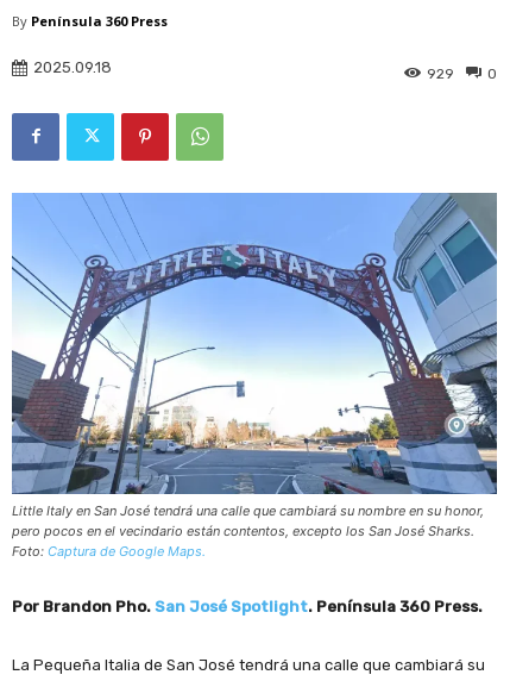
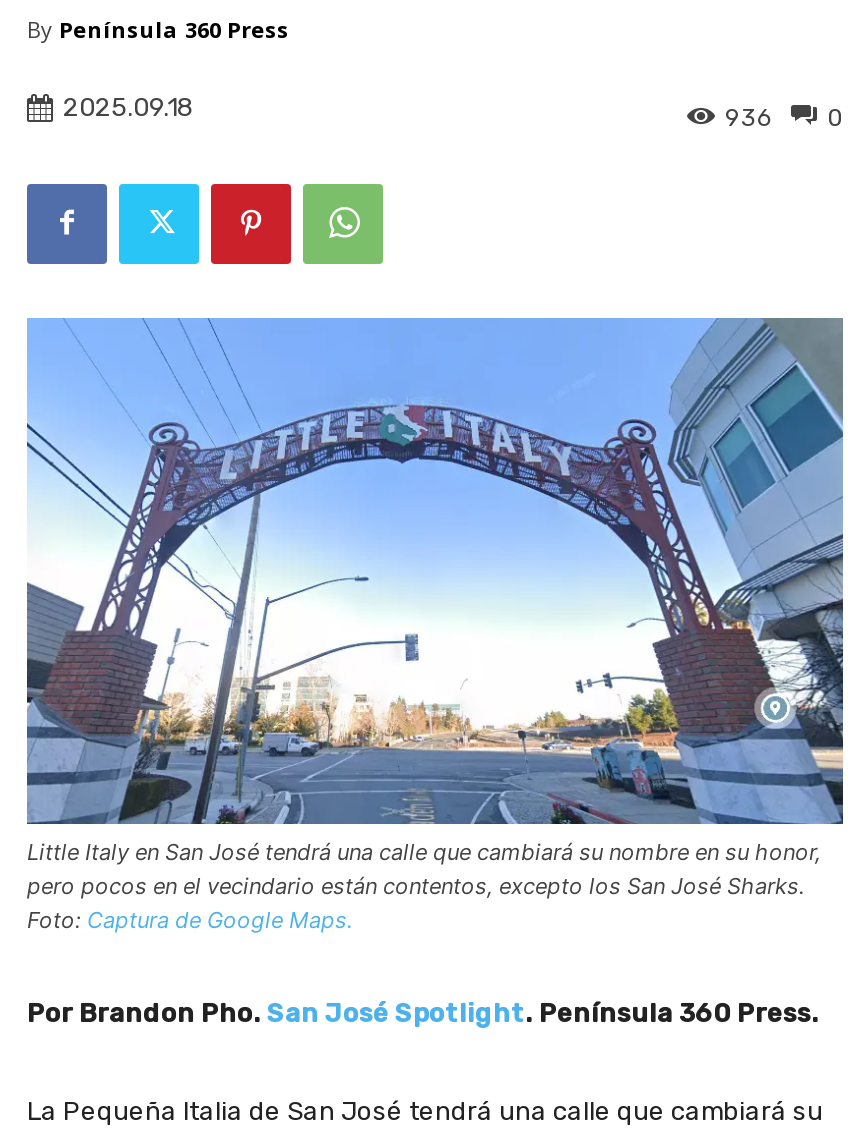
- 929 0
+ 936 0
